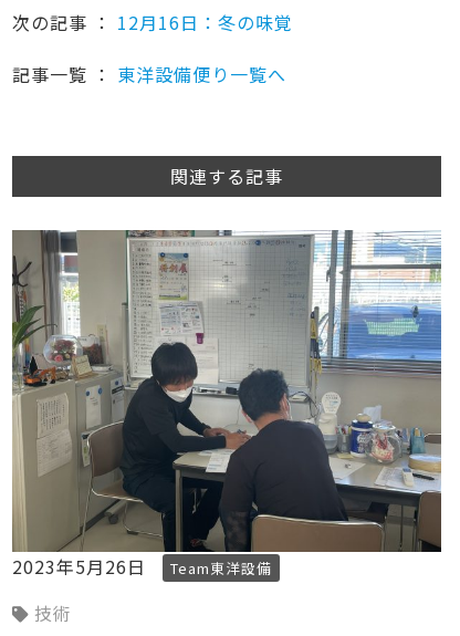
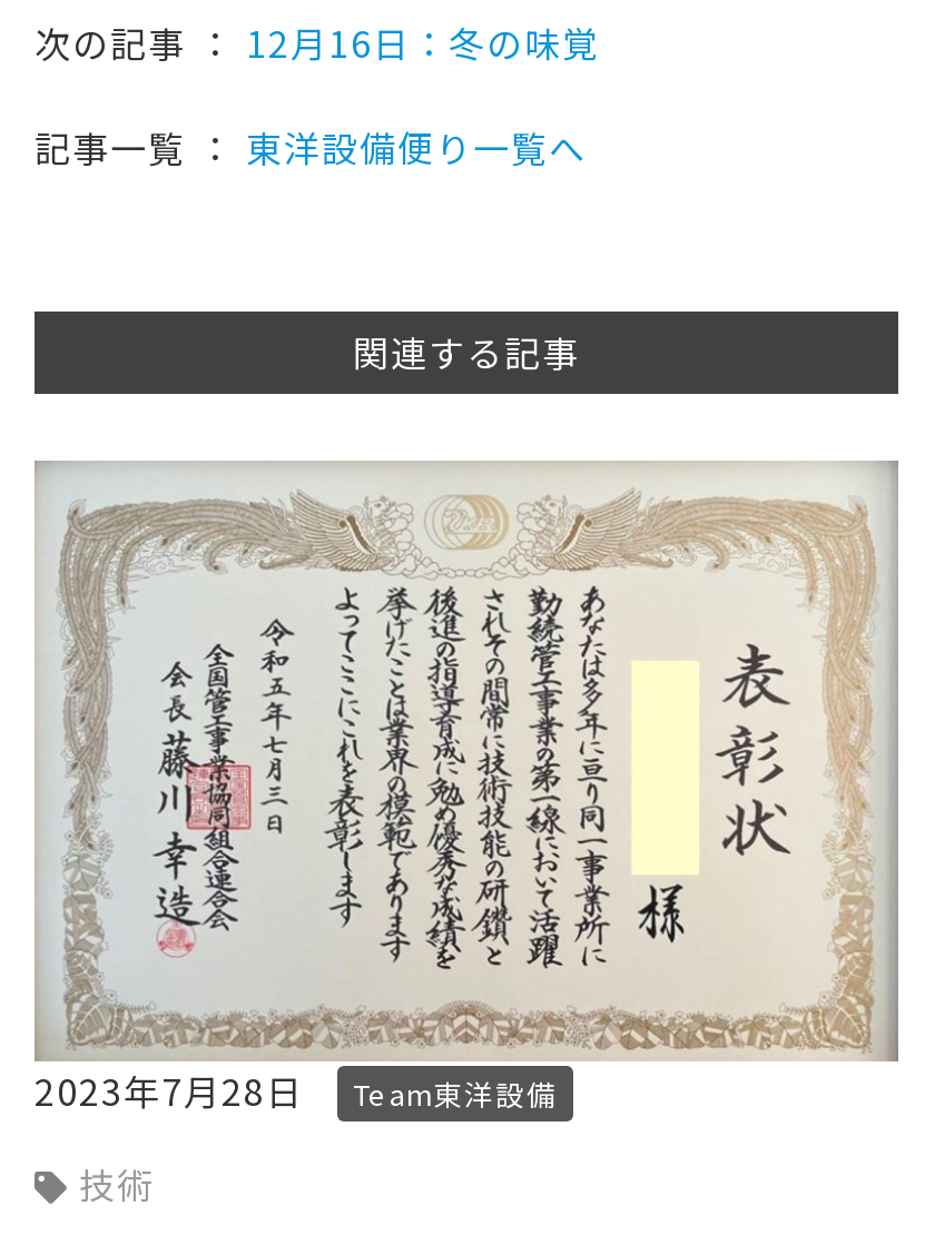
- [image]
- 2023年5月26日 Team東洋設備
+ [image]
+ 2023年7月28日 Team東洋設備
